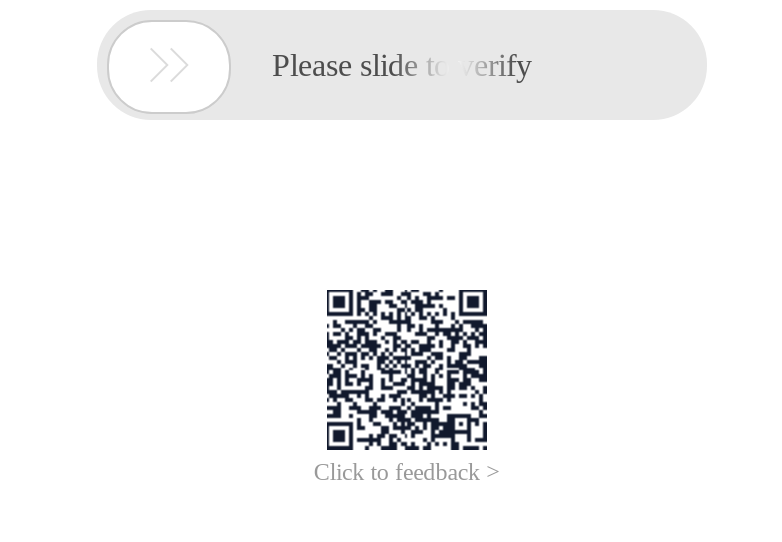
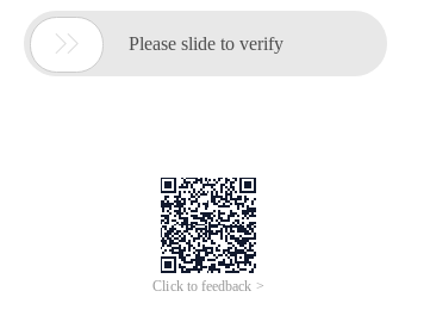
- [image]
+ [image]
